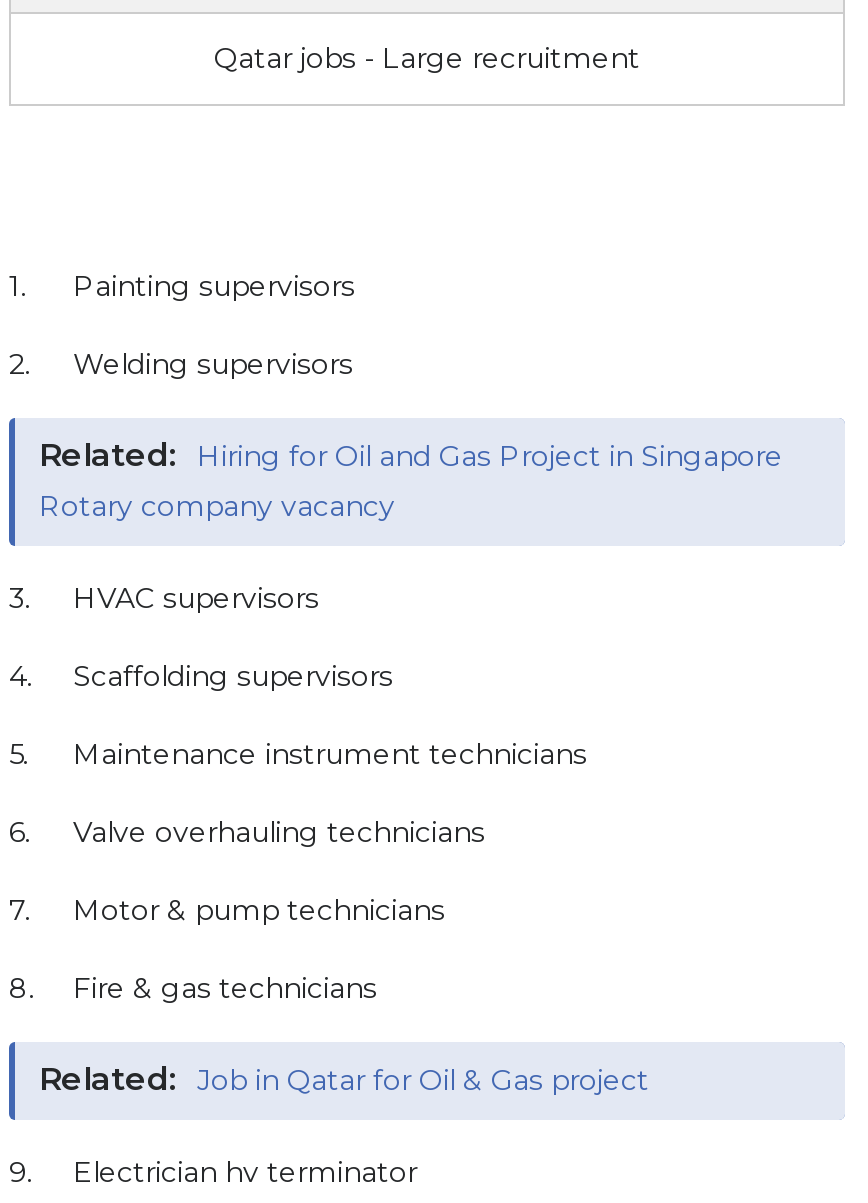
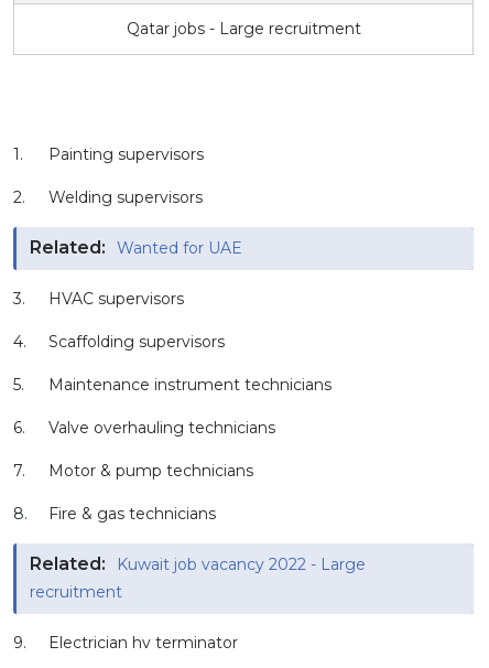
- Related: Hiring for Oil and Gas Project in Singapore
- Rotary company vacancy
+ Related: Wanted for UAE

moved up: 3. | HVAC supervisors | 4. | ... | 8. | Fire & gas technicians

- Related: Job in Qatar for Oil & Gas project
+ Related: Kuwait job vacancy 2022 - Large
+ recruitment
